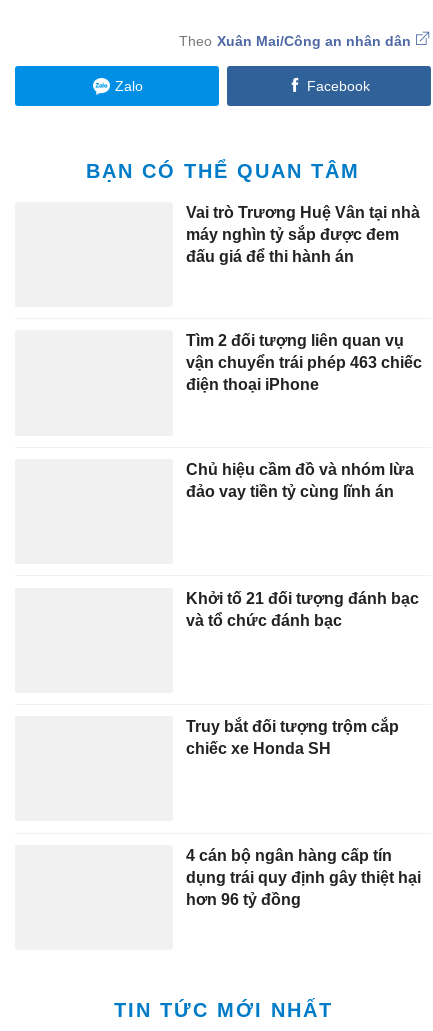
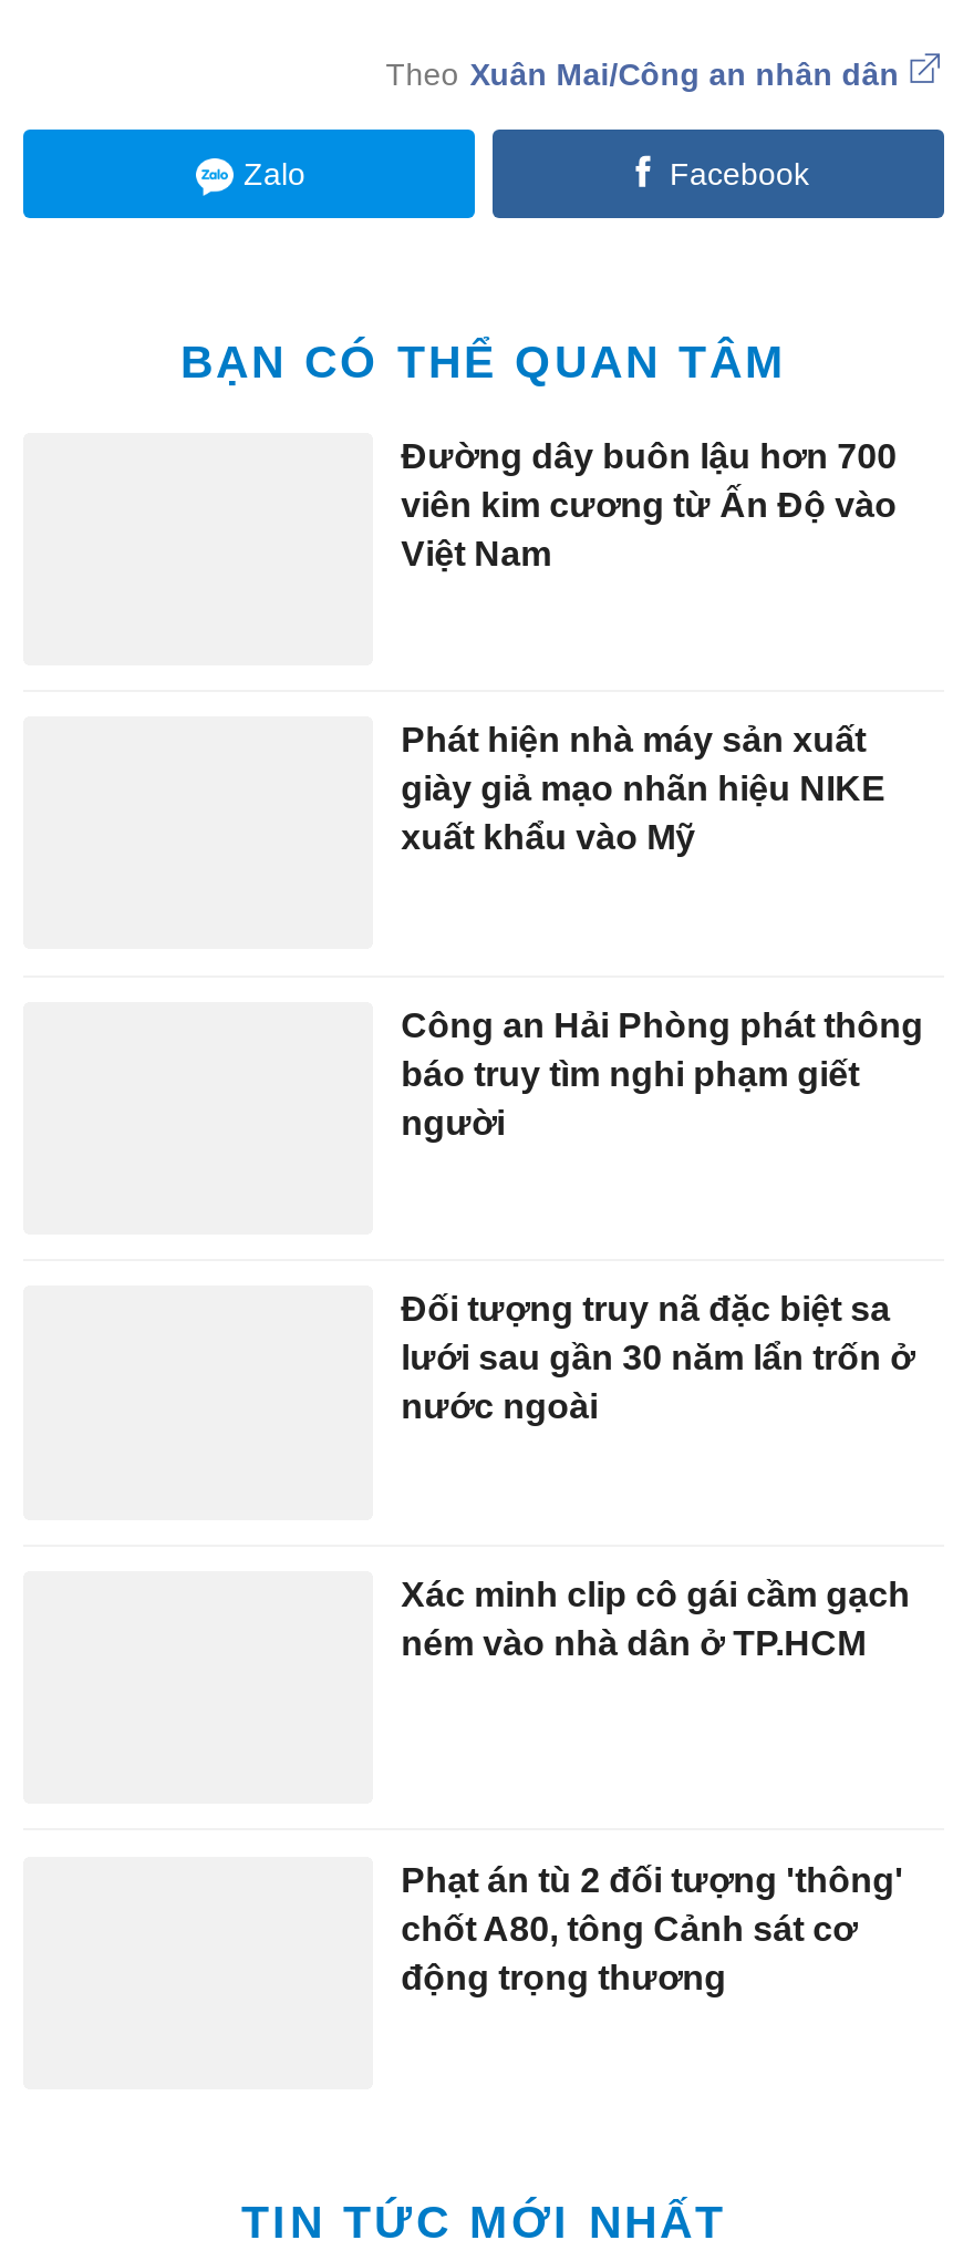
- Vai trò Trương Huệ Vân tại nhà
- máy nghìn tỷ sắp được đem
- đấu giá để thi hành án
+ Đường dây buôn lậu hơn 700
+ viên kim cương từ Ấn Độ vào
+ Việt Nam

- Tìm 2 đối tượng liên quan vụ
- vận chuyển trái phép 463 chiếc
- điện thoại iPhone
+ Phát hiện nhà máy sản xuất
+ giày giả mạo nhãn hiệu NIKE
+ xuất khẩu vào Mỹ

- Chủ hiệu cầm đồ và nhóm lừa
- đảo vay tiền tỷ cùng lĩnh án
+ Công an Hải Phòng phát thông
+ báo truy tìm nghi phạm giết
+ người

- Khởi tố 21 đối tượng đánh bạc
- và tổ chức đánh bạc
+ Đối tượng truy nã đặc biệt sa
+ lưới sau gần 30 năm lẩn trốn ở
+ nước ngoài

- Truy bắt đối tượng trộm cắp
- chiếc xe Honda SH
+ Xác minh clip cô gái cầm gạch
+ ném vào nhà dân ở TP.HCM

- 4 cán bộ ngân hàng cấp tín
- dụng trái quy định gây thiệt hại
- hơn 96 tỷ đồng
+ Phạt án tù 2 đối tượng 'thông'
+ chốt A80, tông Cảnh sát cơ
+ động trọng thương
